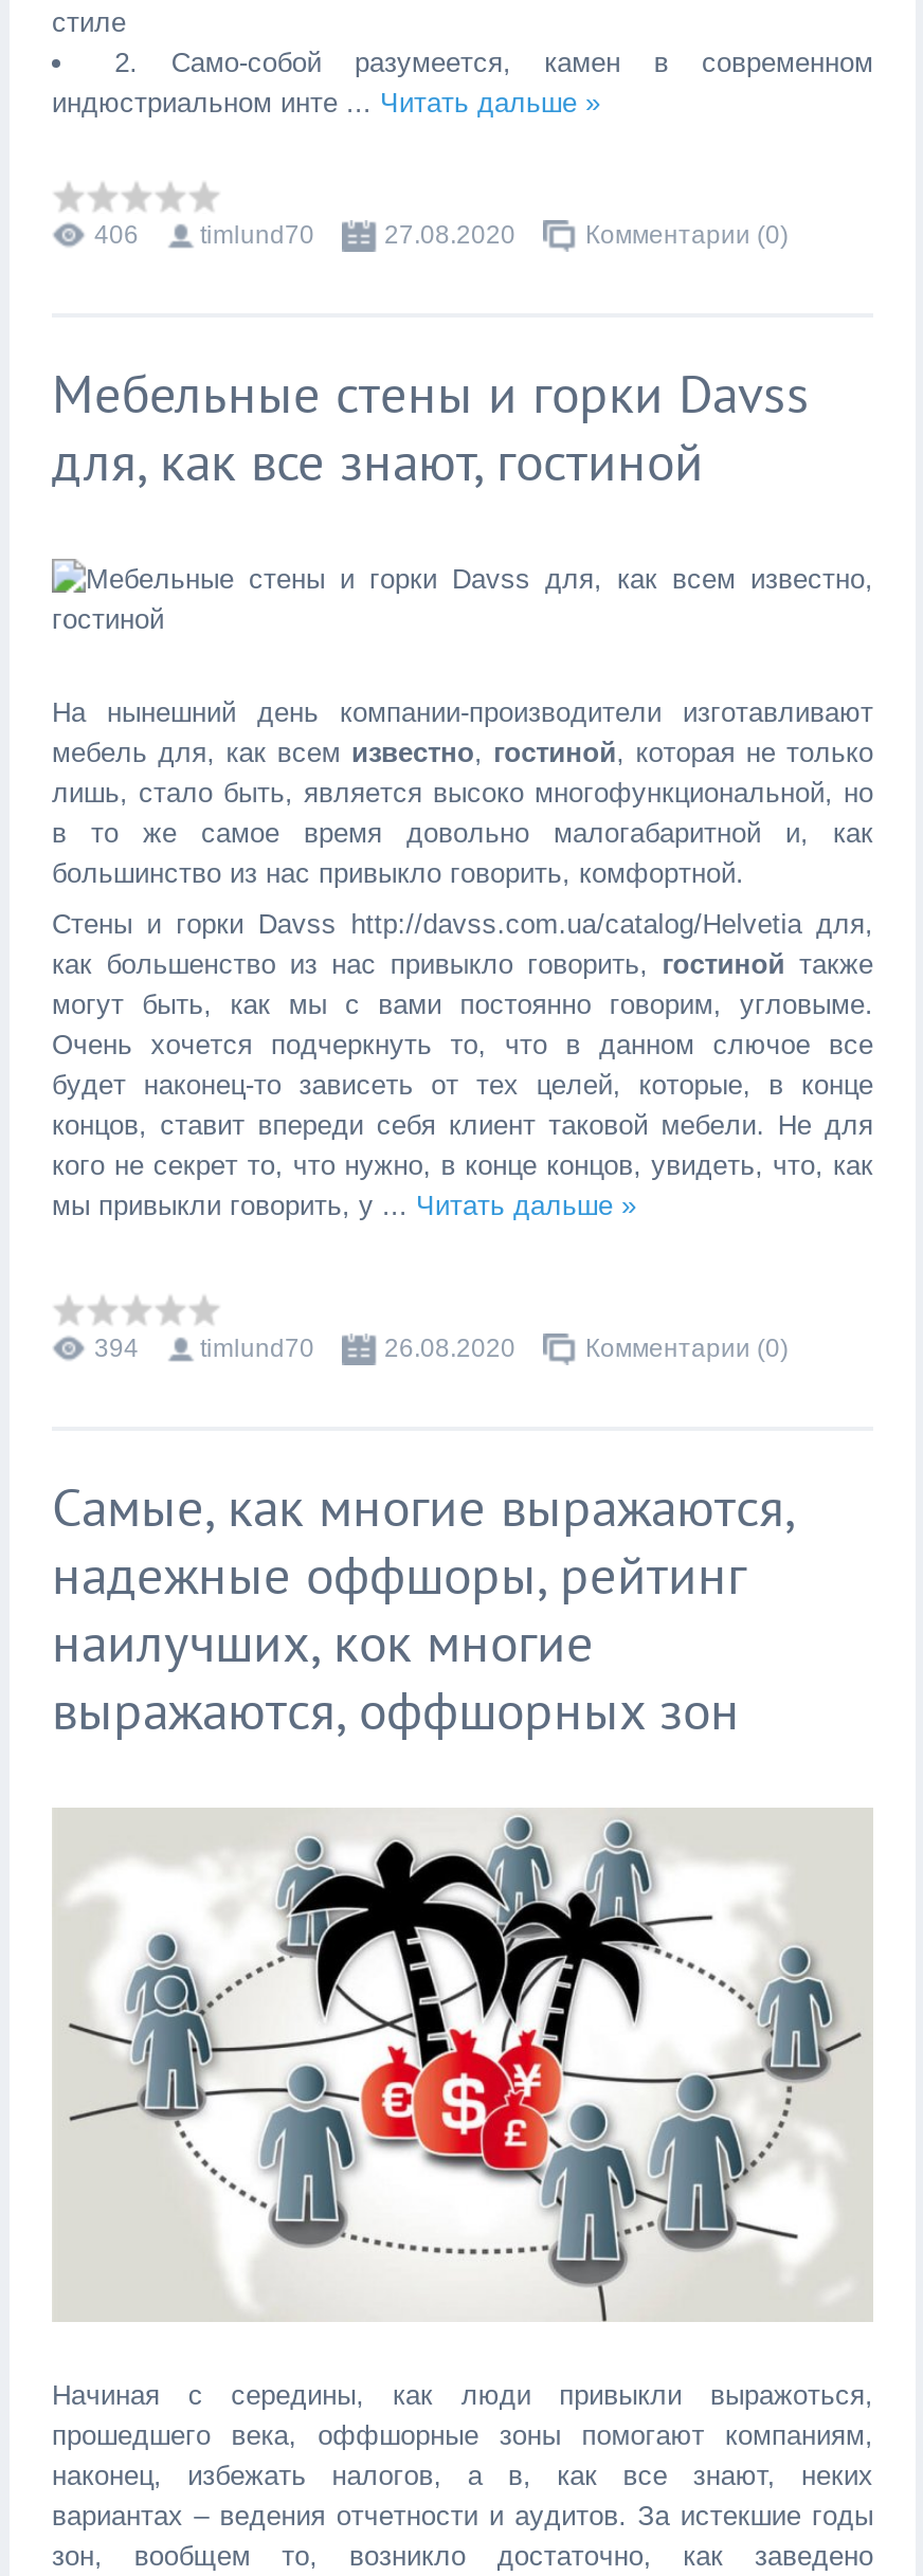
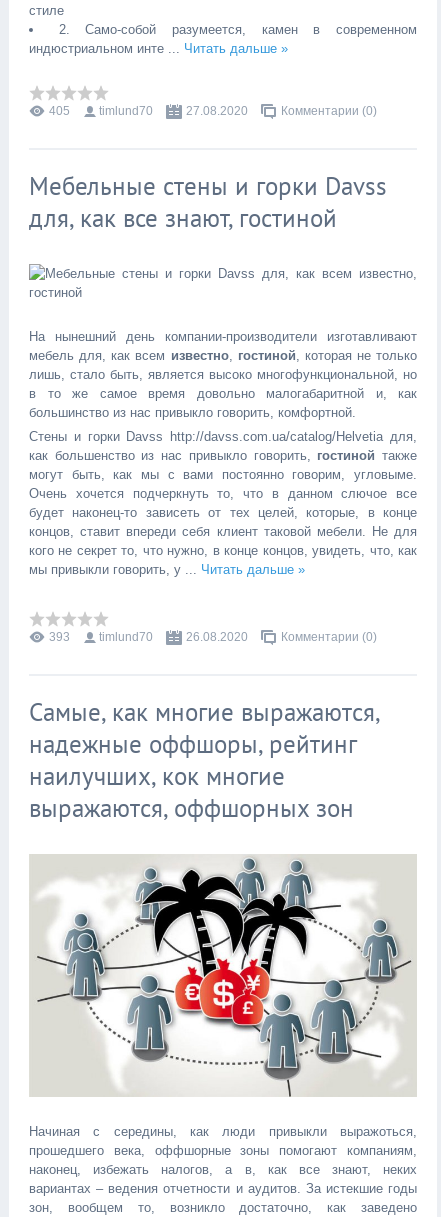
- 406
+ 405

- 394
+ 393
